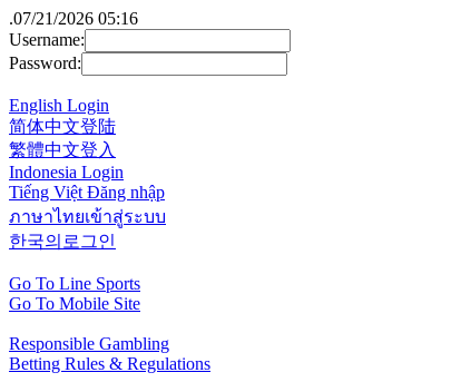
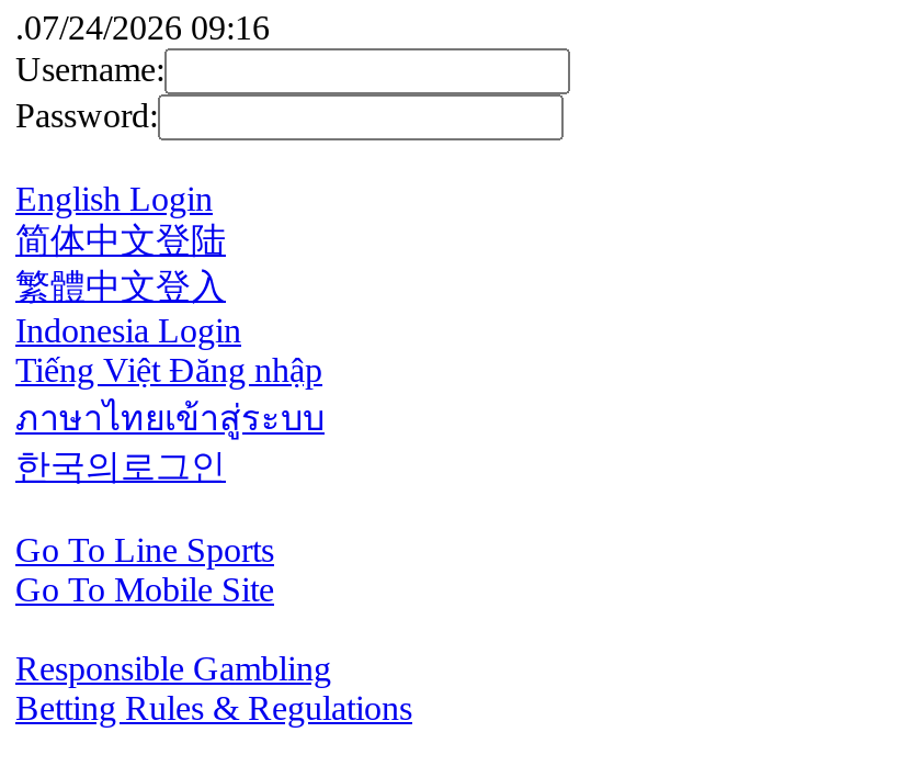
- .07/21/2026 05:16
+ .07/24/2026 09:16
